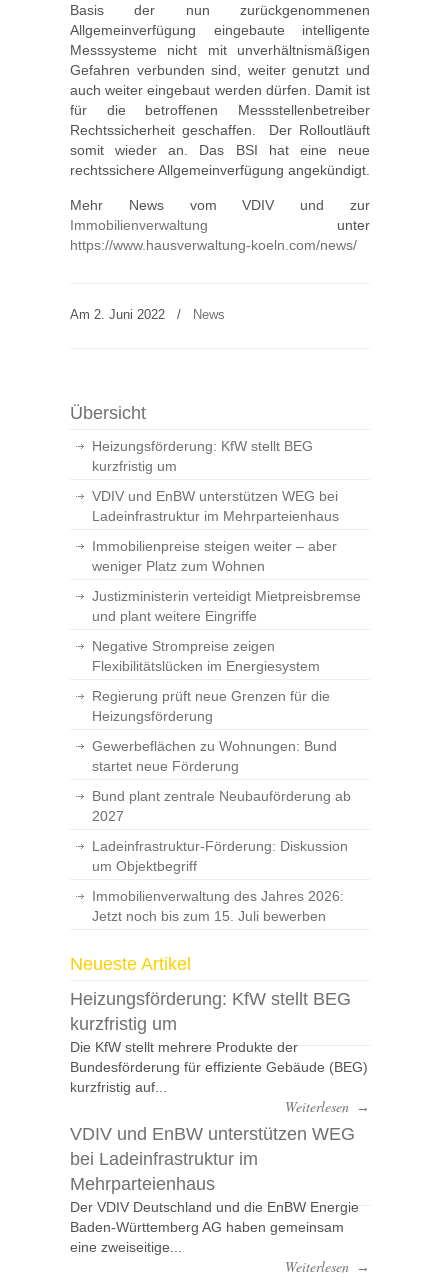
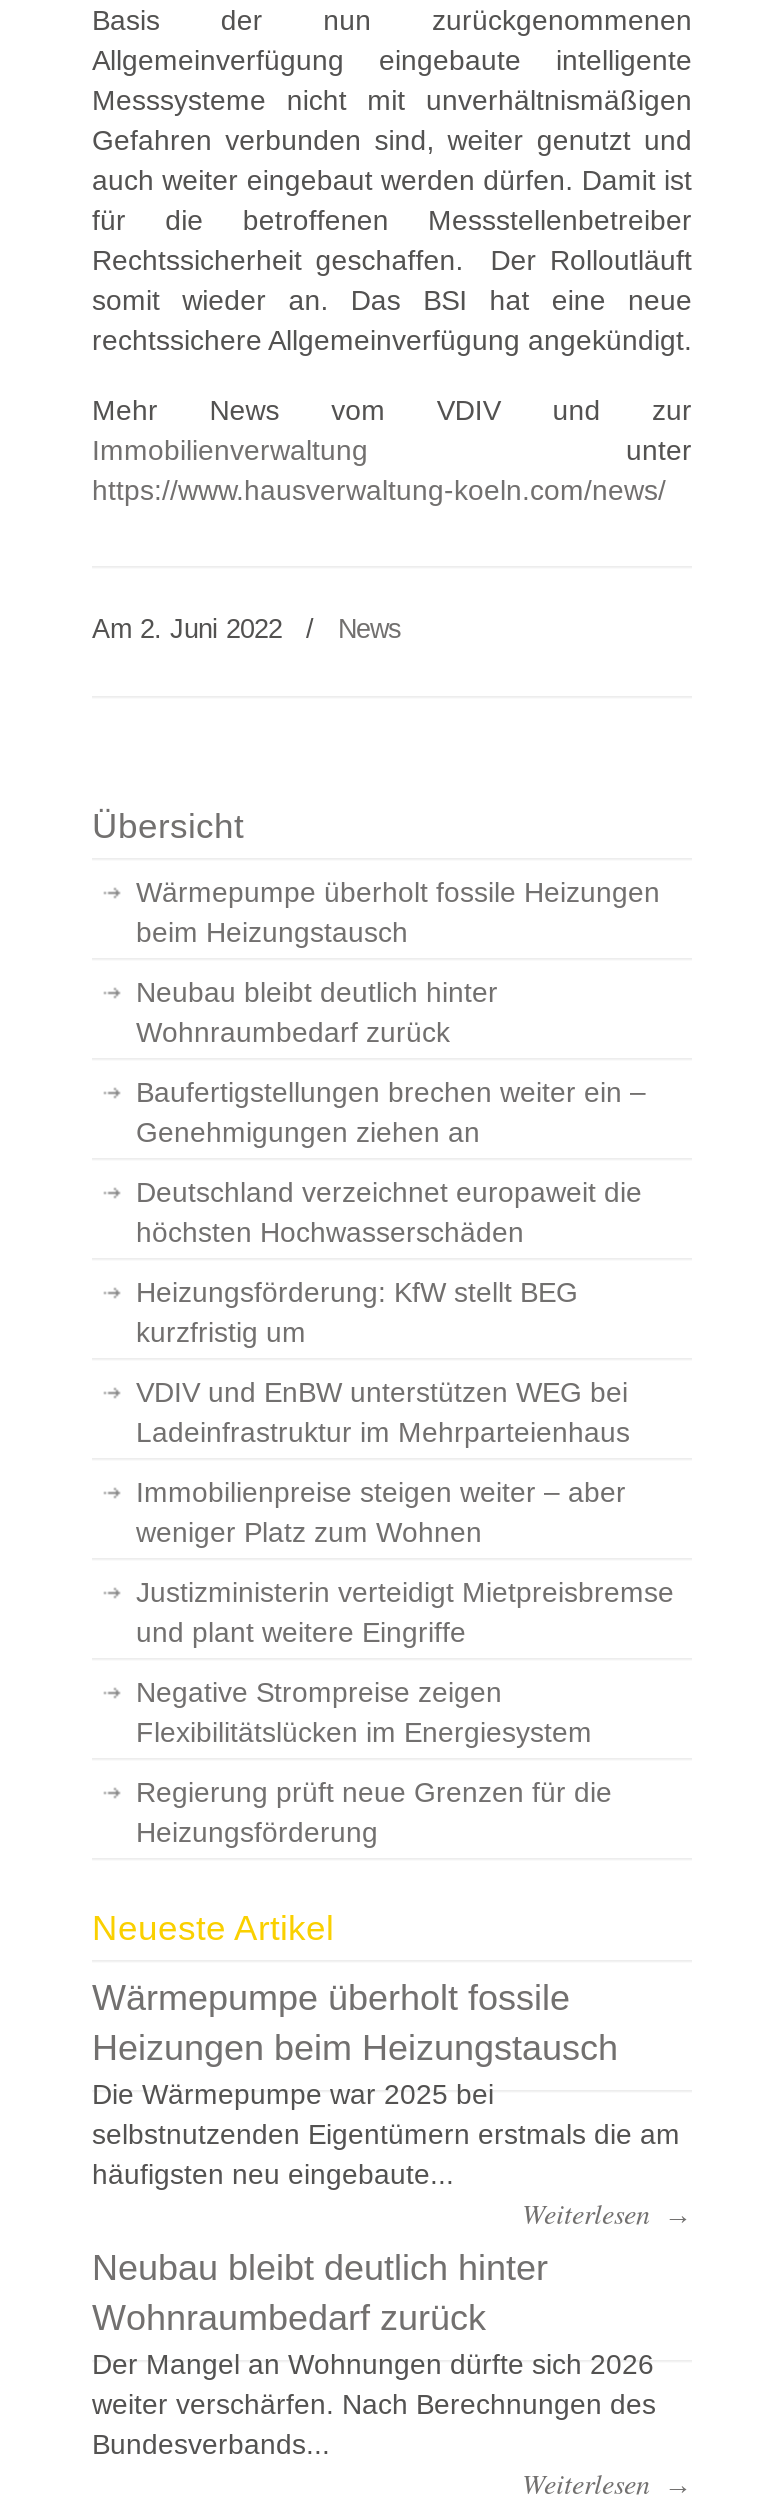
+ Wärmepumpe überholt fossile Heizungen
+ beim Heizungstausch
+ Neubau bleibt deutlich hinter
+ Wohnraumbedarf zurück
+ Baufertigstellungen brechen weiter ein –
+ Genehmigungen ziehen an
+ Deutschland verzeichnet europaweit die
+ höchsten Hochwasserschäden

moved down: Heizungsförderung: KfW stellt BEG | kurzfristig um | VDIV und EnBW unterstützen WEG bei | ... | Regierung prüft neue Grenzen für die | Heizungsförderung

- Gewerbeflächen zu Wohnungen: Bund
- startet neue Förderung
- Bund plant zentrale Neubauförderung ab
- 2027
- Ladeinfrastruktur-Förderung: Diskussion
- um Objektbegriff
- Immobilienverwaltung des Jahres 2026:
- Jetzt noch bis zum 15. Juli bewerben

- Heizungsförderung: KfW stellt BEG
- kurzfristig um
- Die KfW stellt mehrere Produkte der
- Bundesförderung für effiziente Gebäude (BEG)
- kurzfristig auf...
+ Wärmepumpe überholt fossile
+ Heizungen beim Heizungstausch
+ Die Wärmepumpe war 2025 bei
+ selbstnutzenden Eigentümern erstmals die am
+ häufigsten neu eingebaute...

- VDIV und EnBW unterstützen WEG
- bei Ladeinfrastruktur im
- Mehrparteienhaus
- Der VDIV Deutschland und die EnBW Energie
- Baden-Württemberg AG haben gemeinsam
- eine zweiseitige...
+ Neubau bleibt deutlich hinter
+ Wohnraumbedarf zurück
+ Der Mangel an Wohnungen dürfte sich 2026
+ weiter verschärfen. Nach Berechnungen des
+ Bundesverbands...
